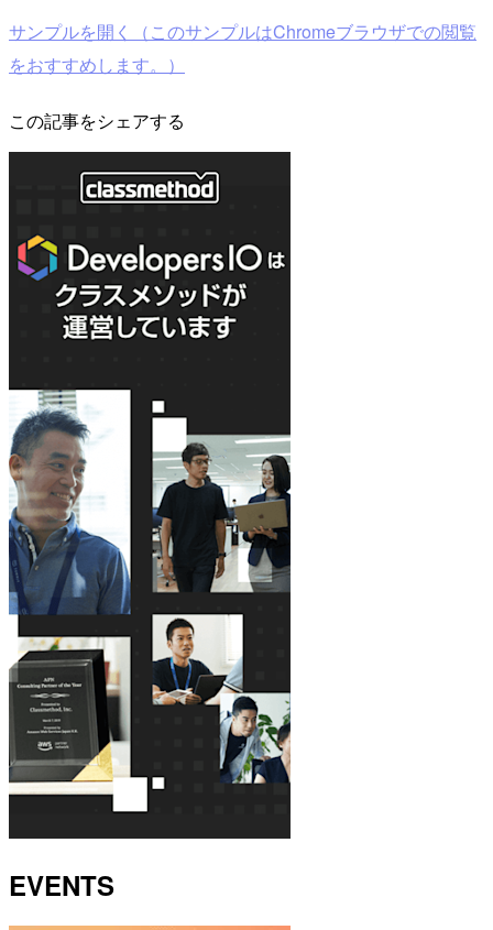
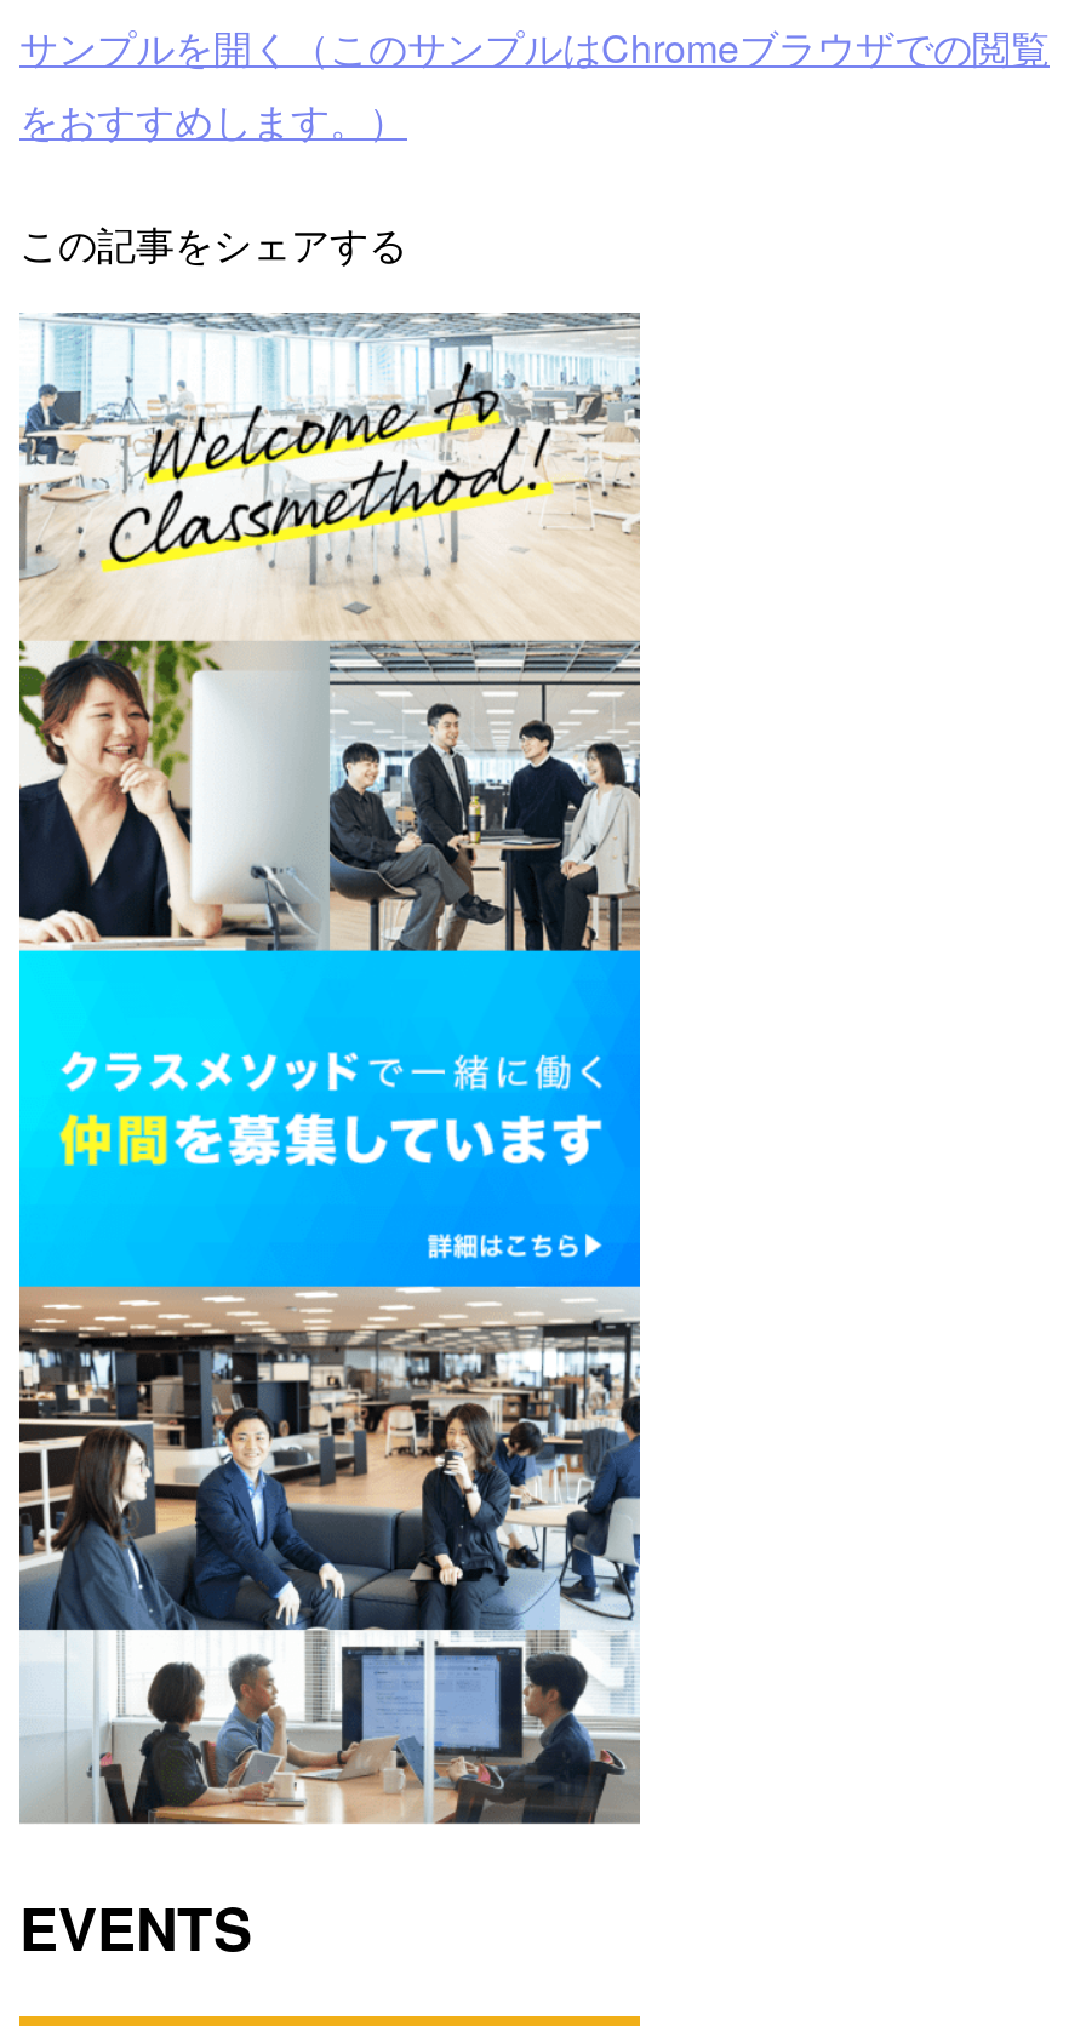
- [image]
+ [image]
